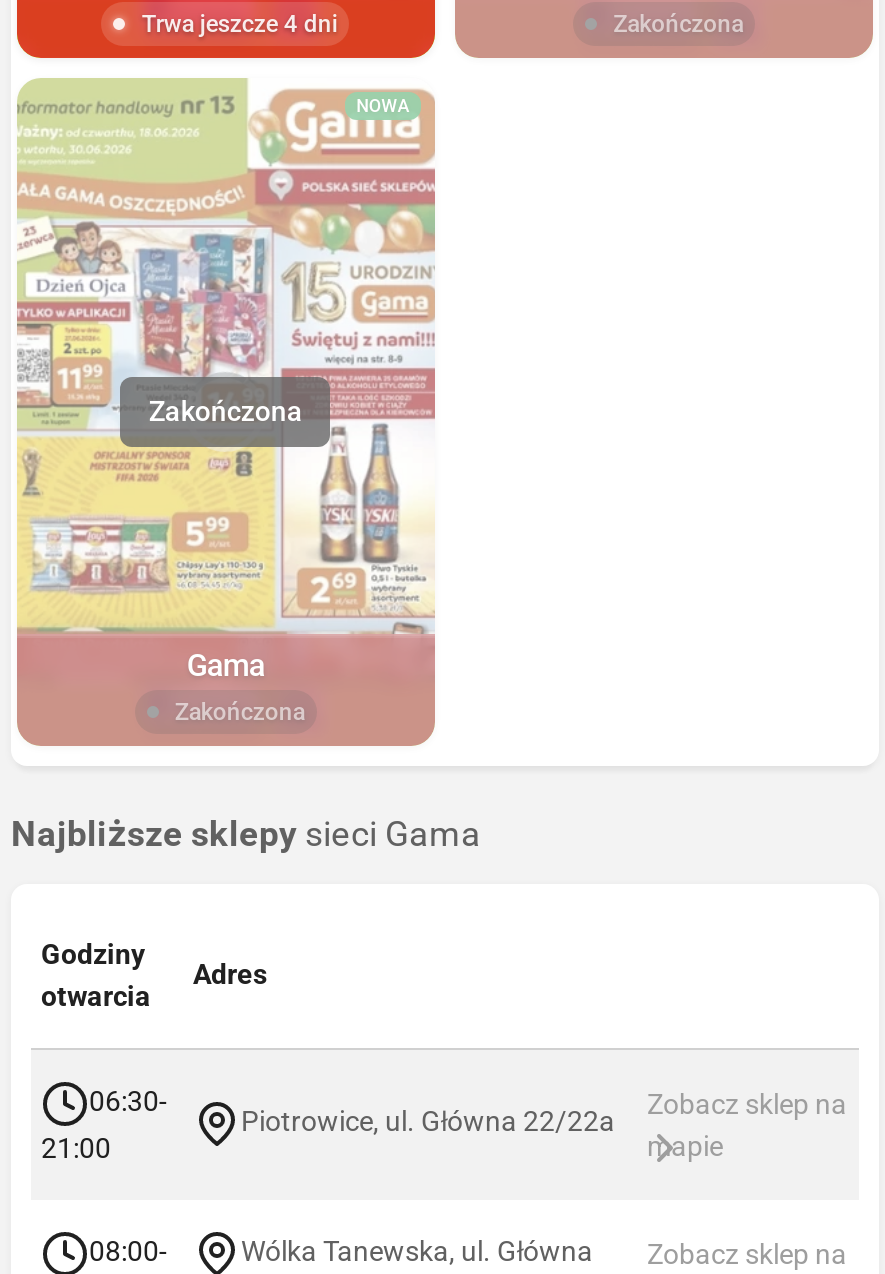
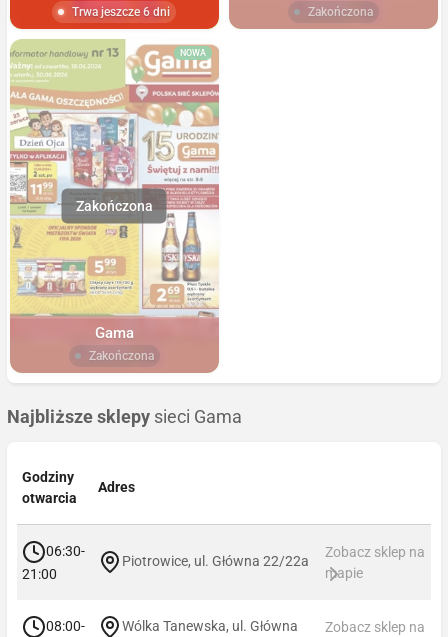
- Trwa jeszcze 4 dni
+ Trwa jeszcze 6 dni
